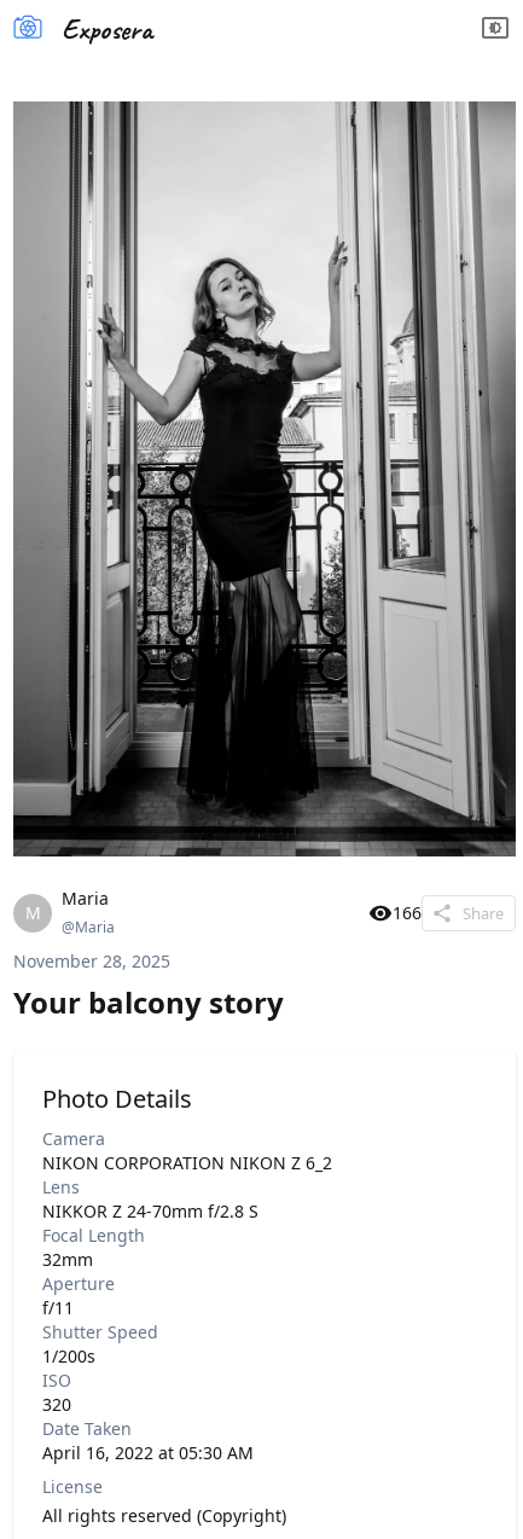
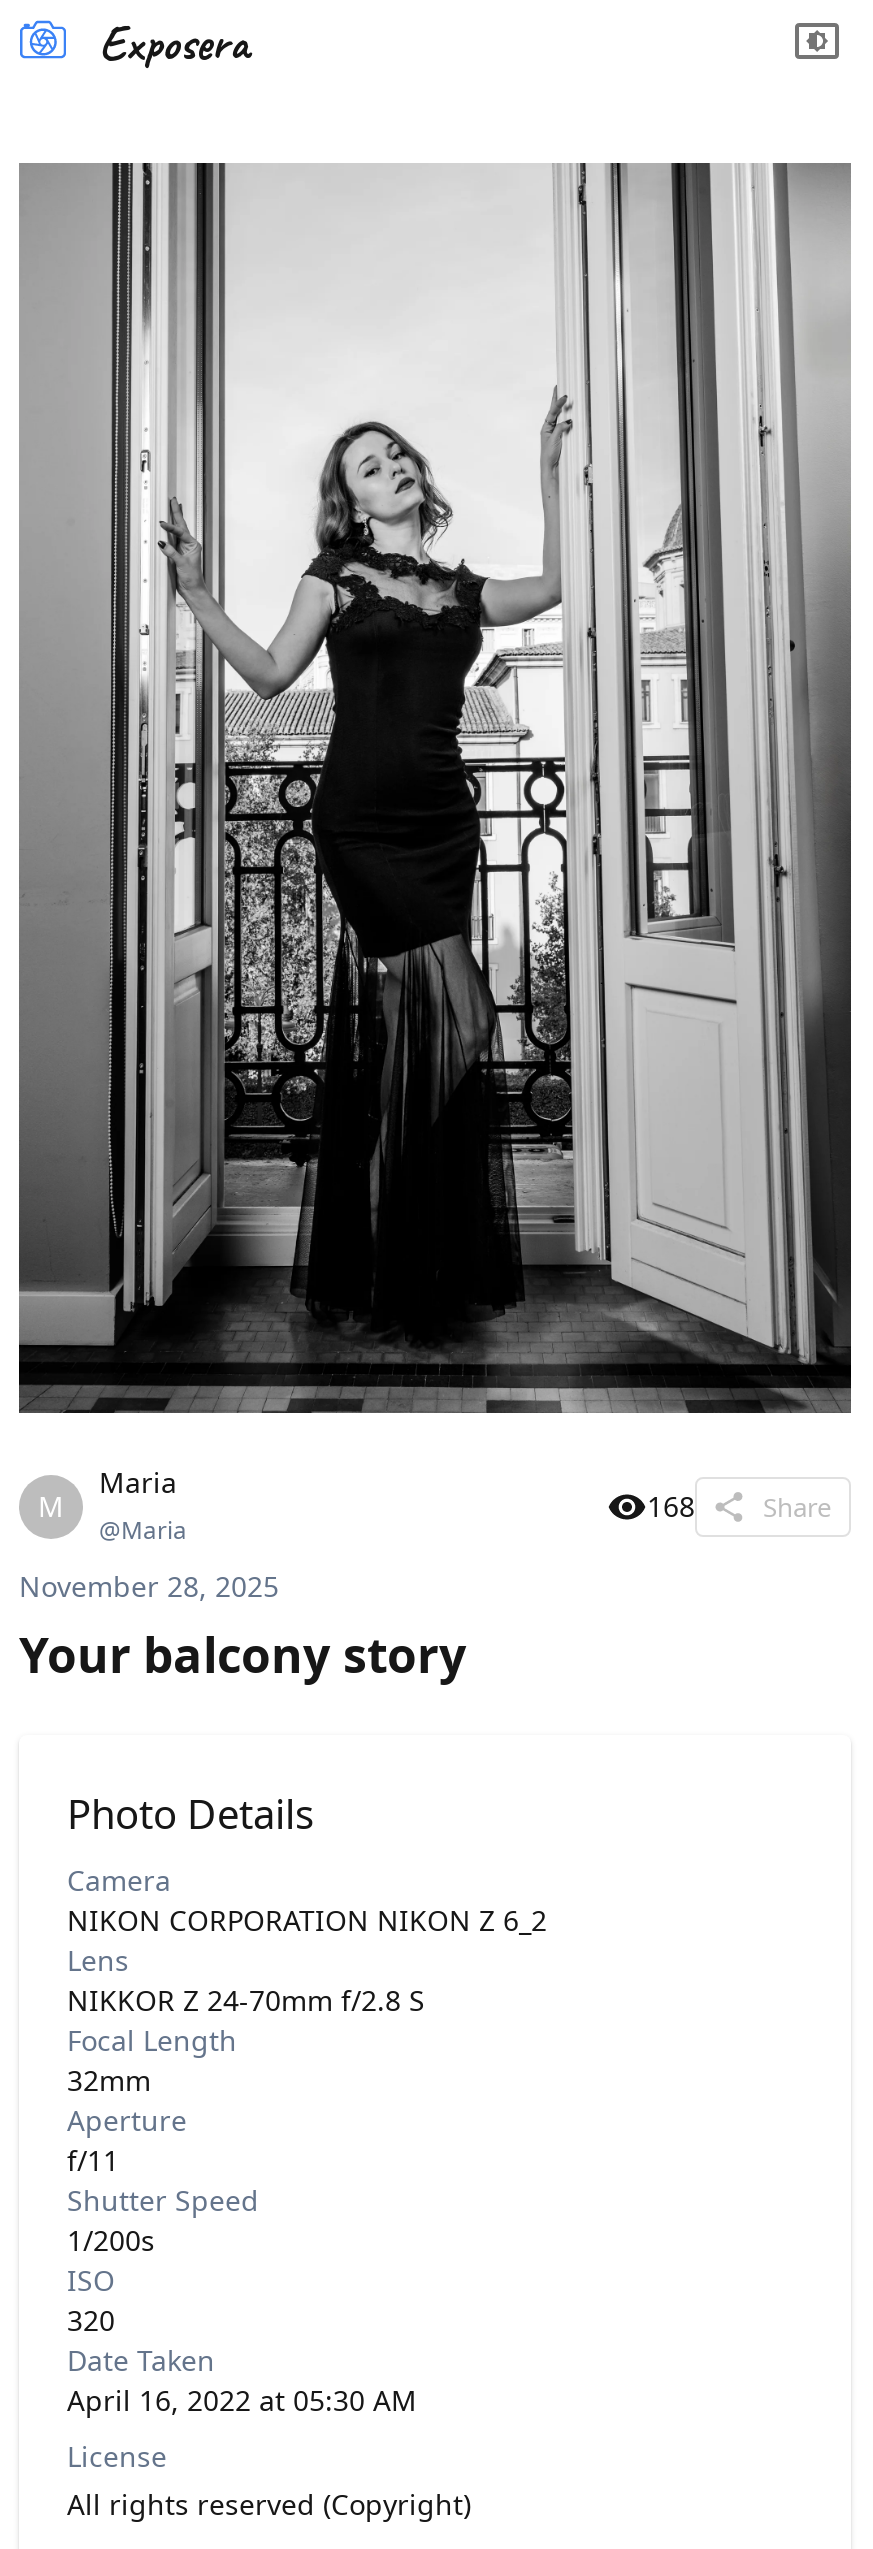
- 166 Share
+ 168 Share
